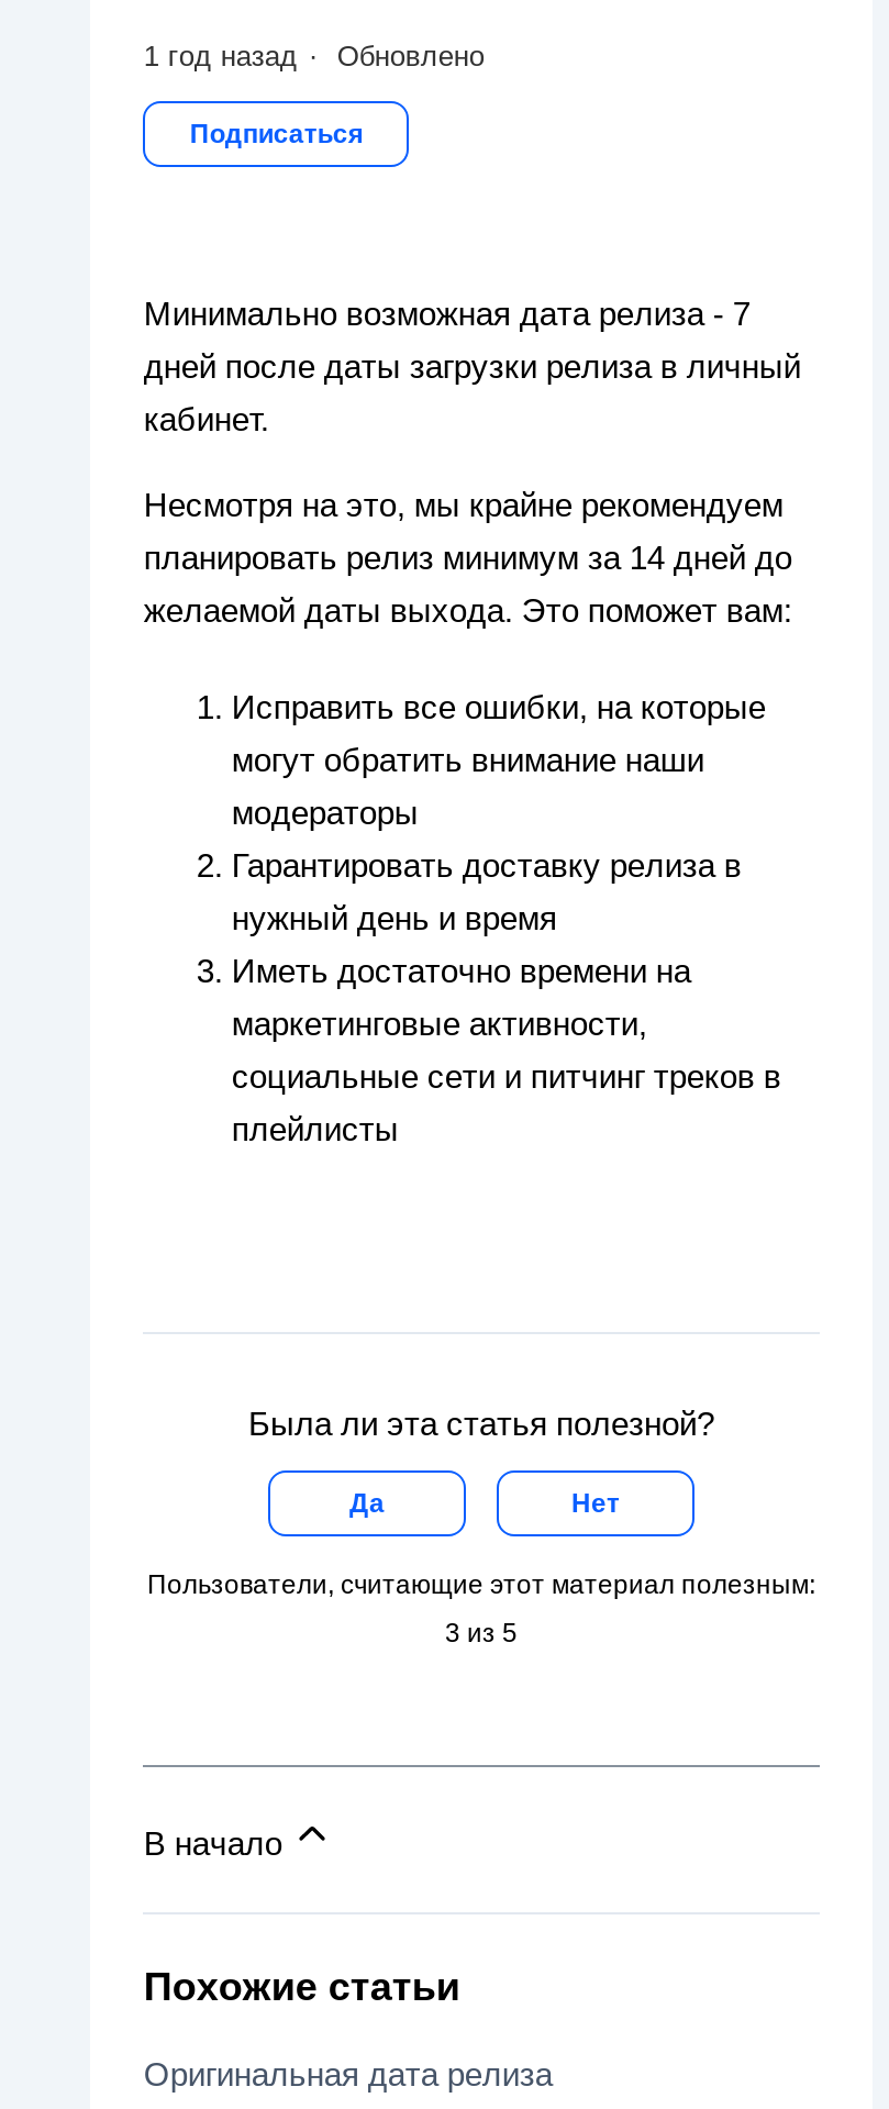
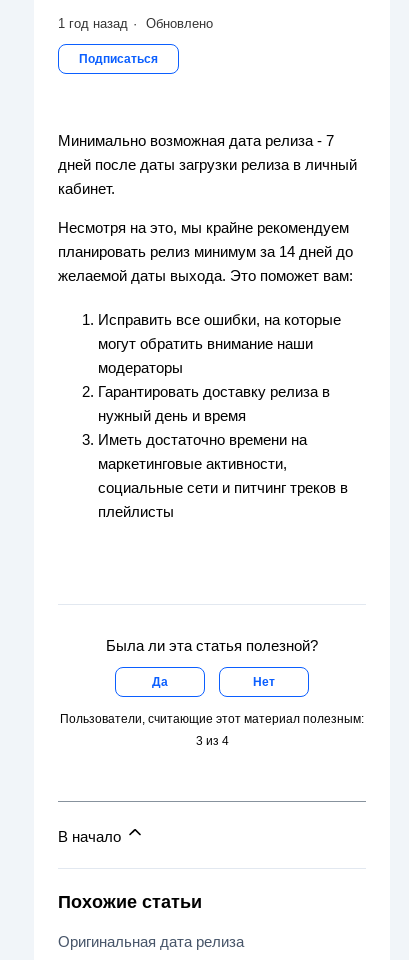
- 3 из 5
+ 3 из 4
